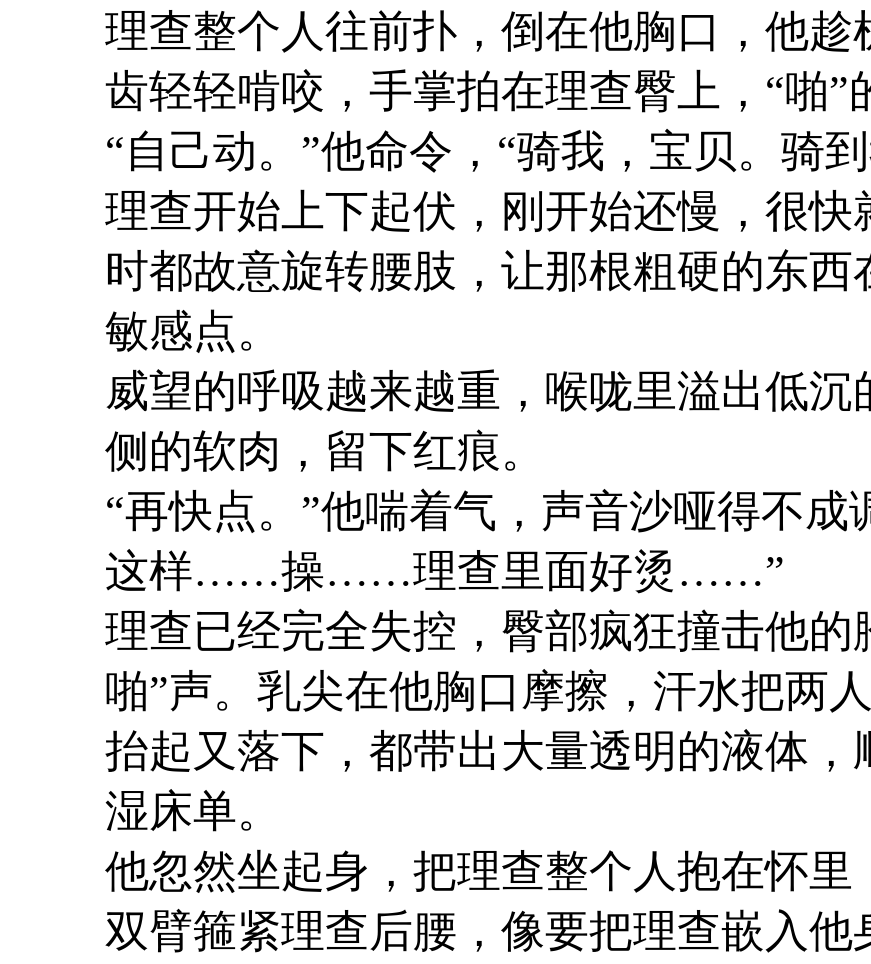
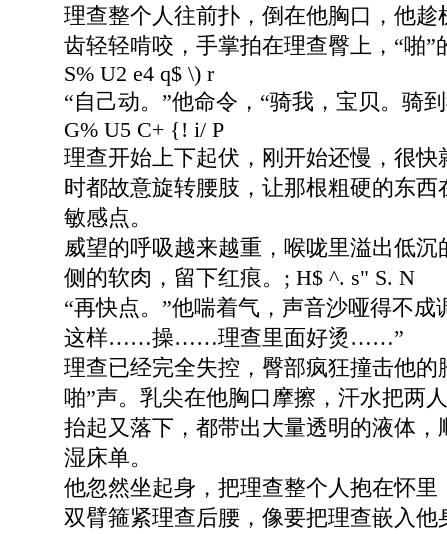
+ S% U2 e4 q$ \) r

+ G% U5 C+ {! i/ P

- 侧的软肉，留下红痕。
+ 侧的软肉，留下红痕。; H$ ^. s" S. N
